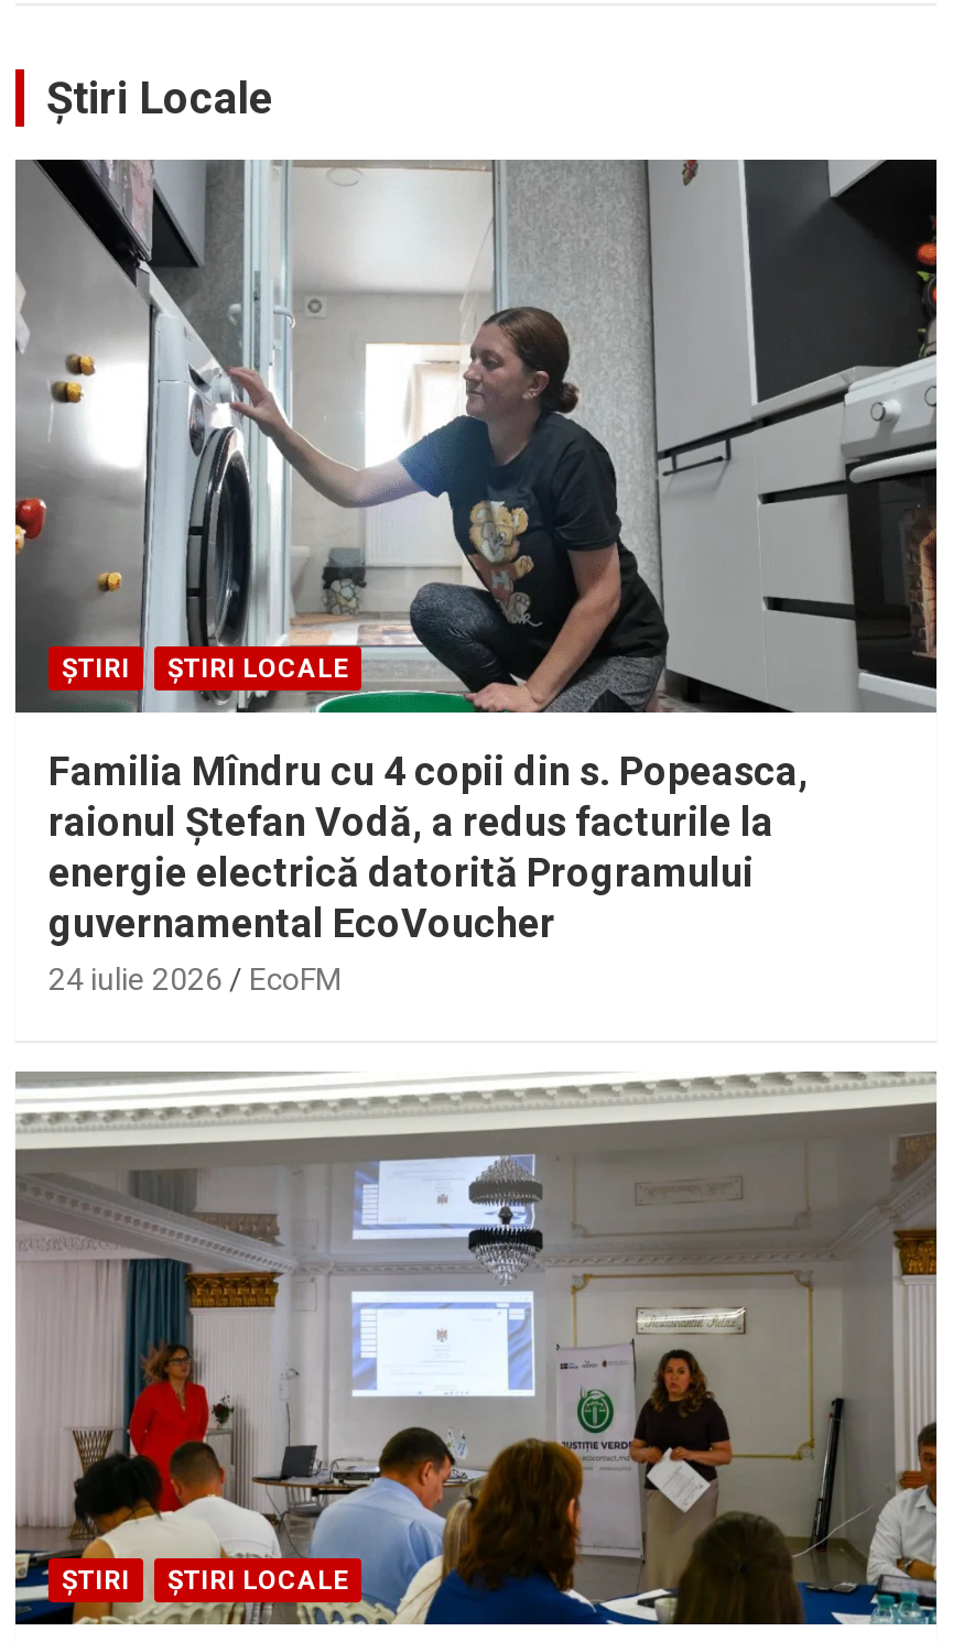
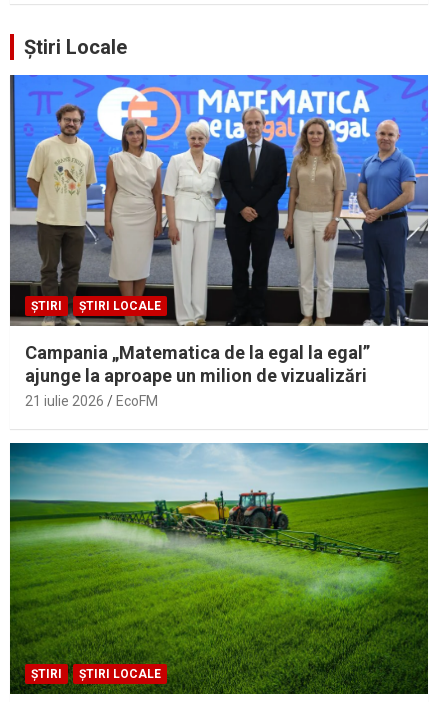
- [image]
- Familia Mîndru cu 4 copii din s. Popeasca,
- raionul Ștefan Vodă, a redus facturile la
- energie electrică datorită Programului
- guvernamental EcoVoucher
- 24 iulie 2026
+ [image]
+ Campania „Matematica de la egal la egal”
+ ajunge la aproape un milion de vizualizări
+ 21 iulie 2026

- [image]
+ [image]
